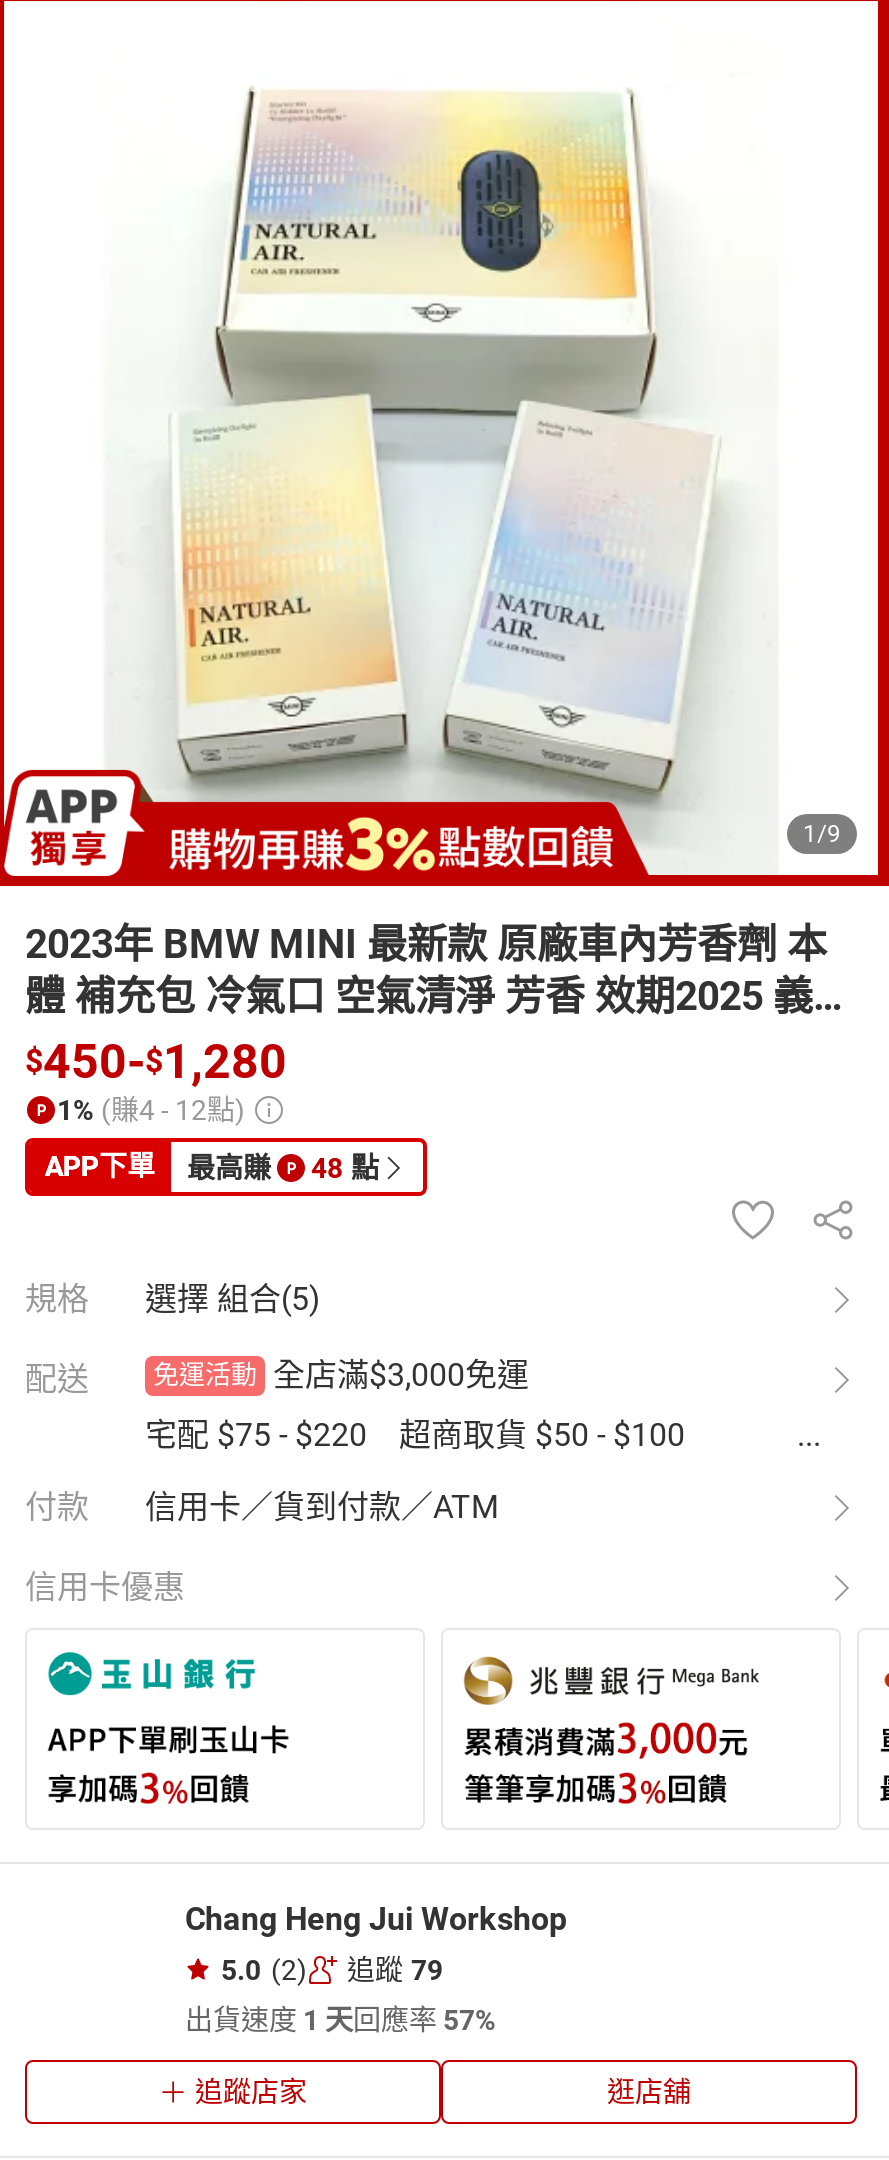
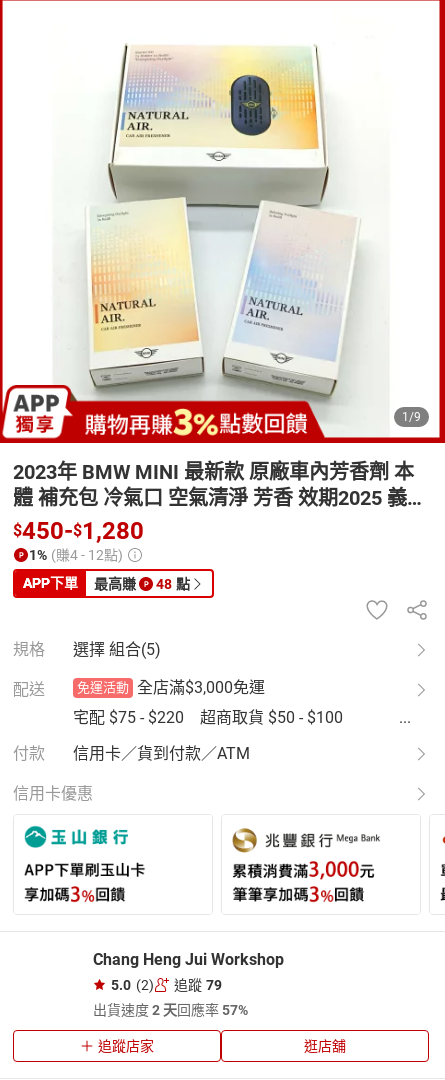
- 出貨速度1 天回應率57%
+ 出貨速度2 天回應率57%
